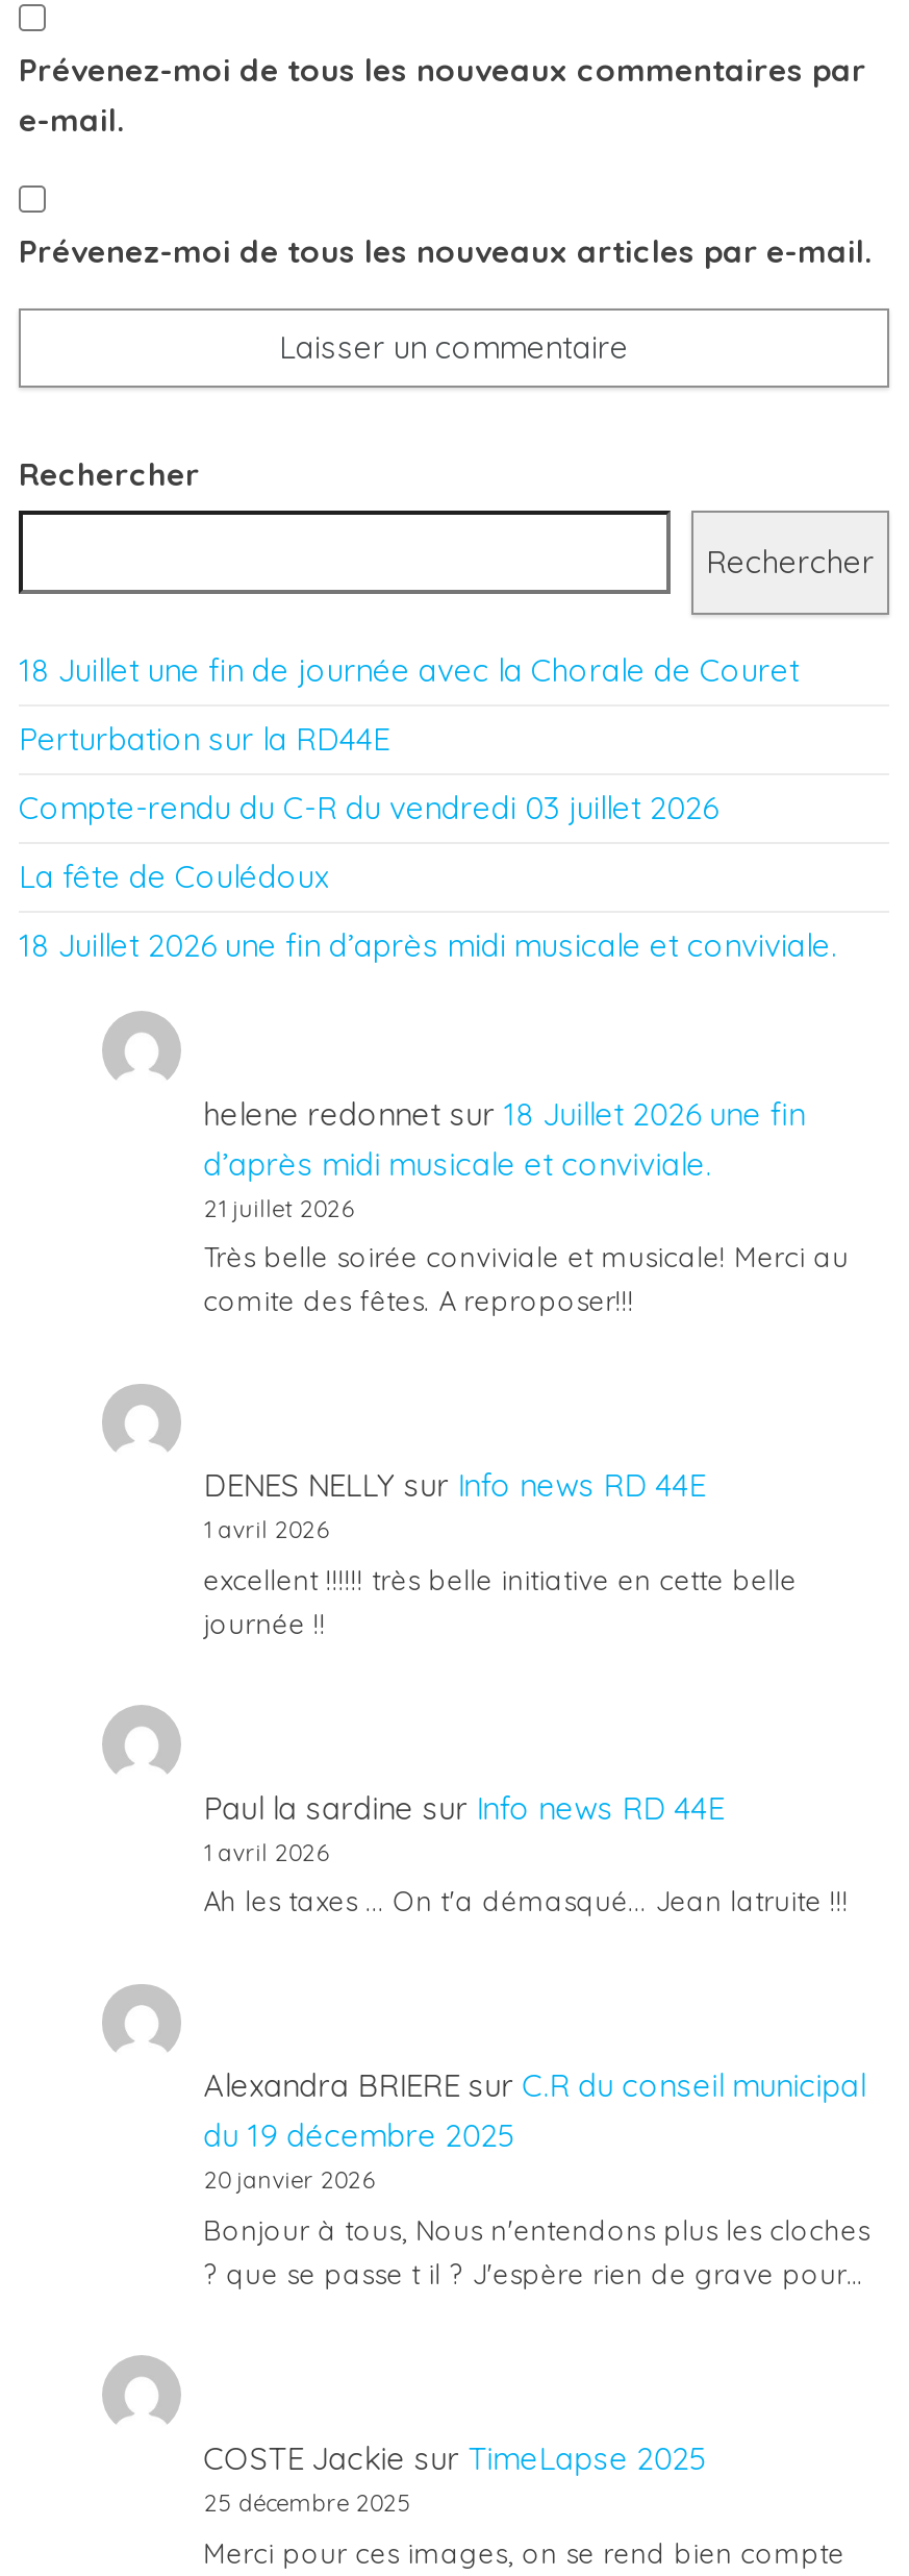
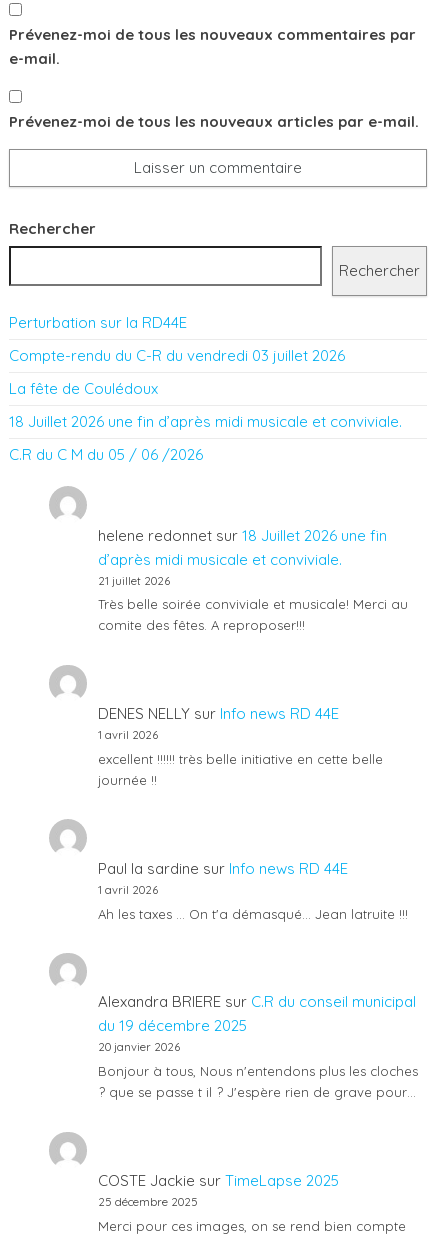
- 18 Juillet une fin de journée avec la Chorale de Couret

moved up: Perturbation sur la RD44E | Compte-rendu du C-R du vendredi 03 juillet 2026 | La fête de Coulédoux | 18 Juillet 2026 une fin d’après midi musicale et conviviale.

+ C.R du C M du 05 / 06 /2026
